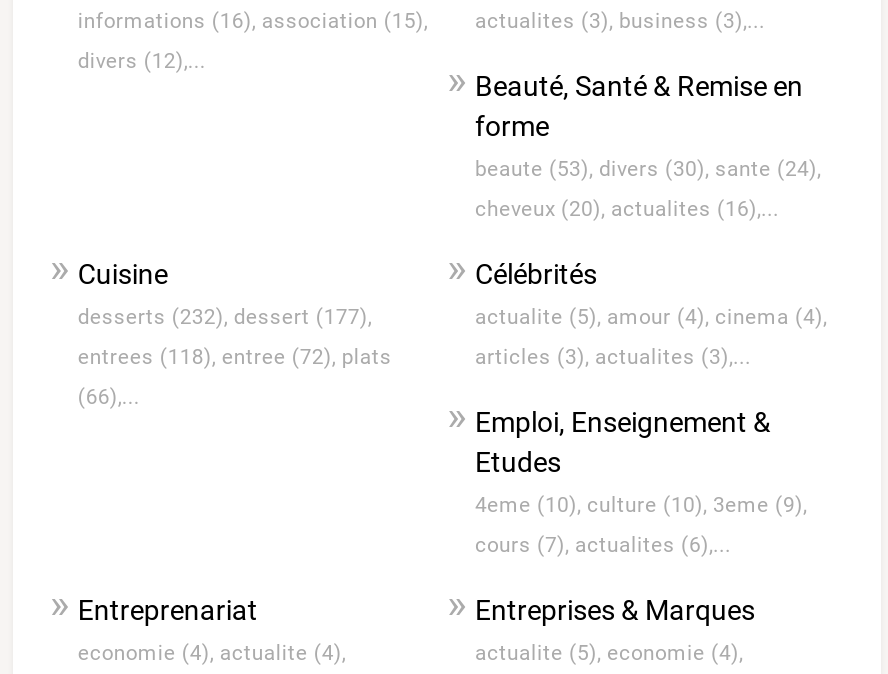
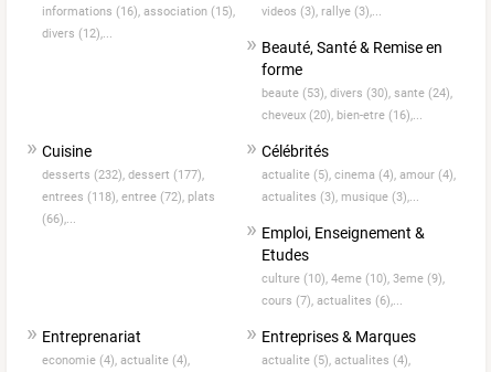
- actualites (3), business (3),...
+ videos (3), rallye (3),...

- cheveux (20), actualites (16),...
+ cheveux (20), bien-etre (16),...

- actualite (5), amour (4), cinema (4),
+ actualite (5), cinema (4), amour (4),

- articles (3), actualites (3),...
+ actualites (3), musique (3),...

- 4eme (10), culture (10), 3eme (9),
+ culture (10), 4eme (10), 3eme (9),

- actualite (5), economie (4),
+ actualite (5), actualites (4),
